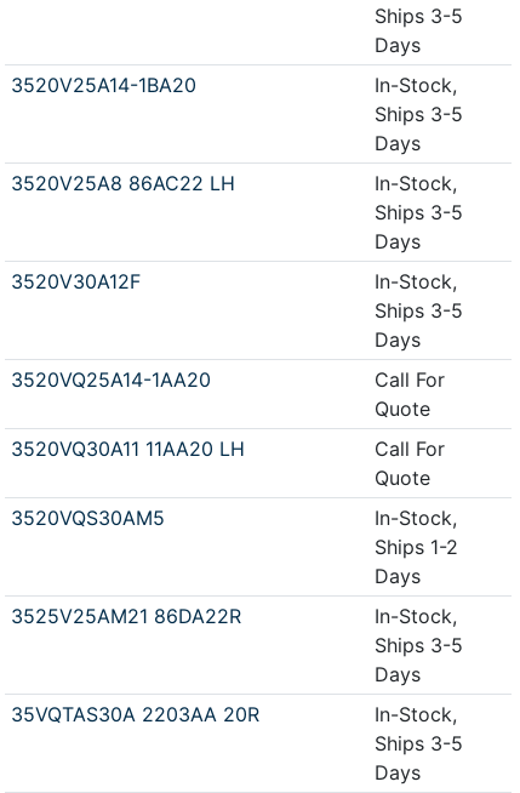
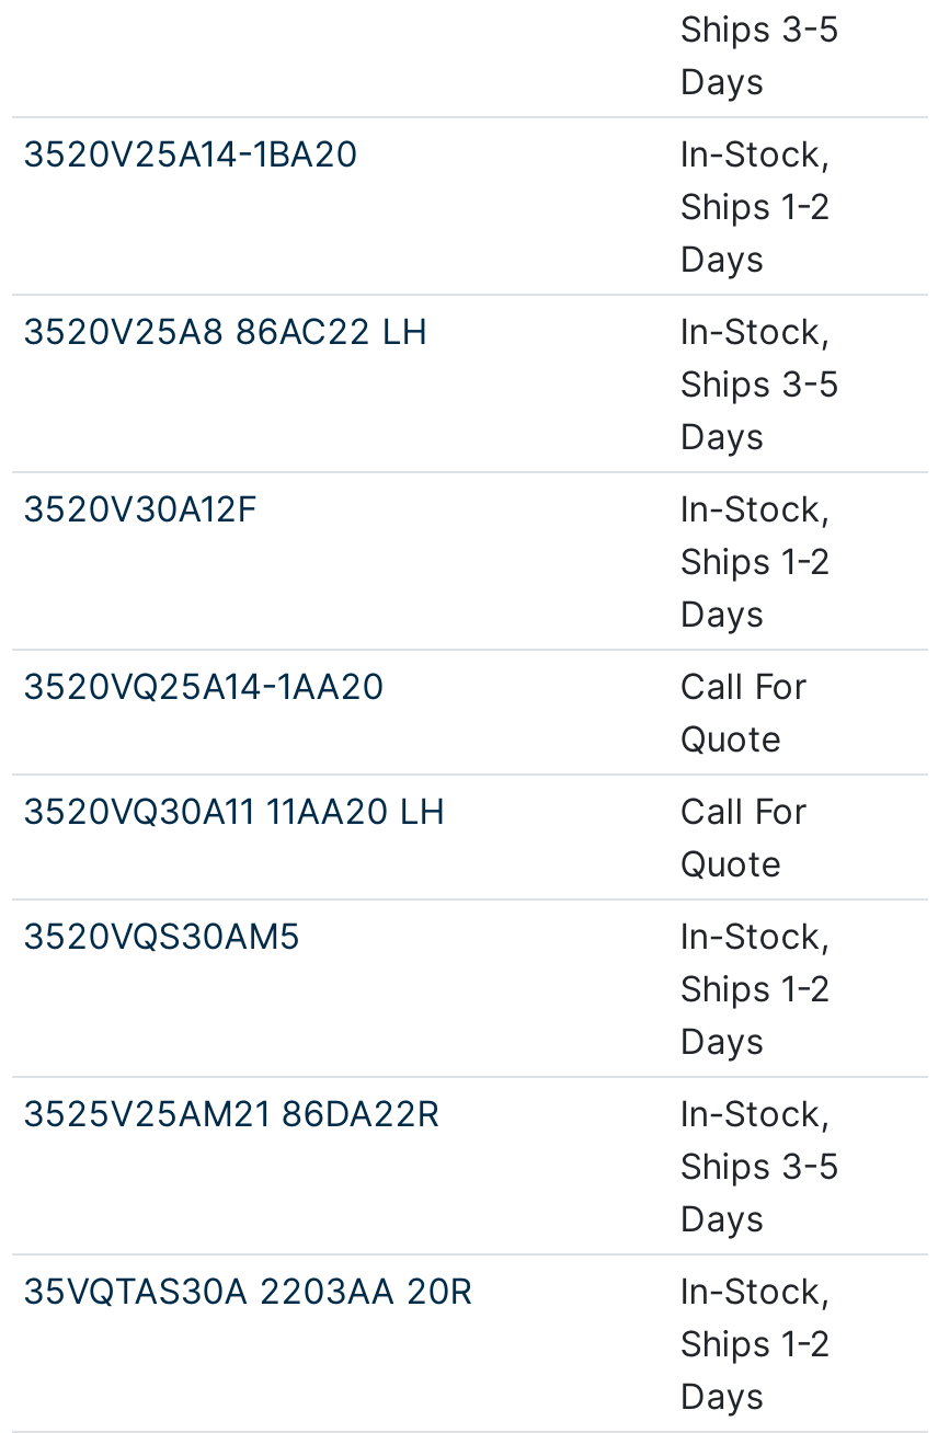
- Ships 3-5
+ Ships 1-2

- Ships 3-5
+ Ships 1-2

- Ships 3-5
+ Ships 1-2
